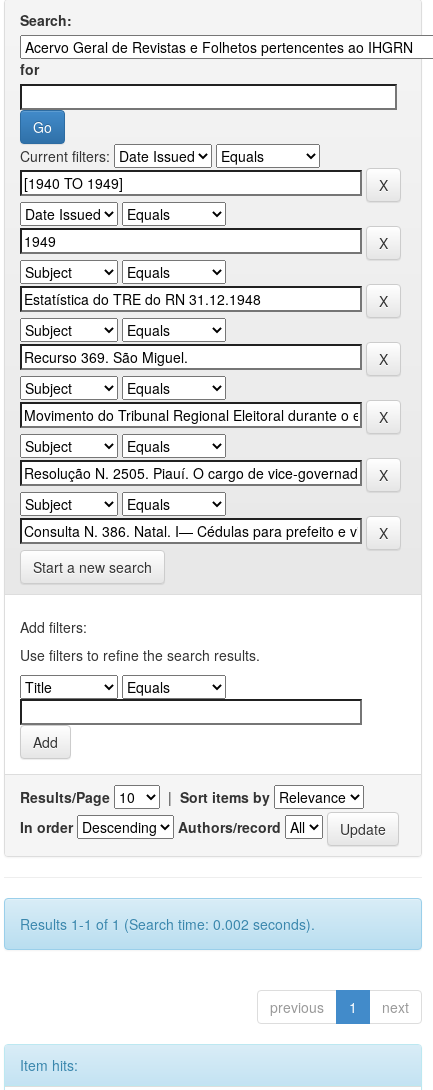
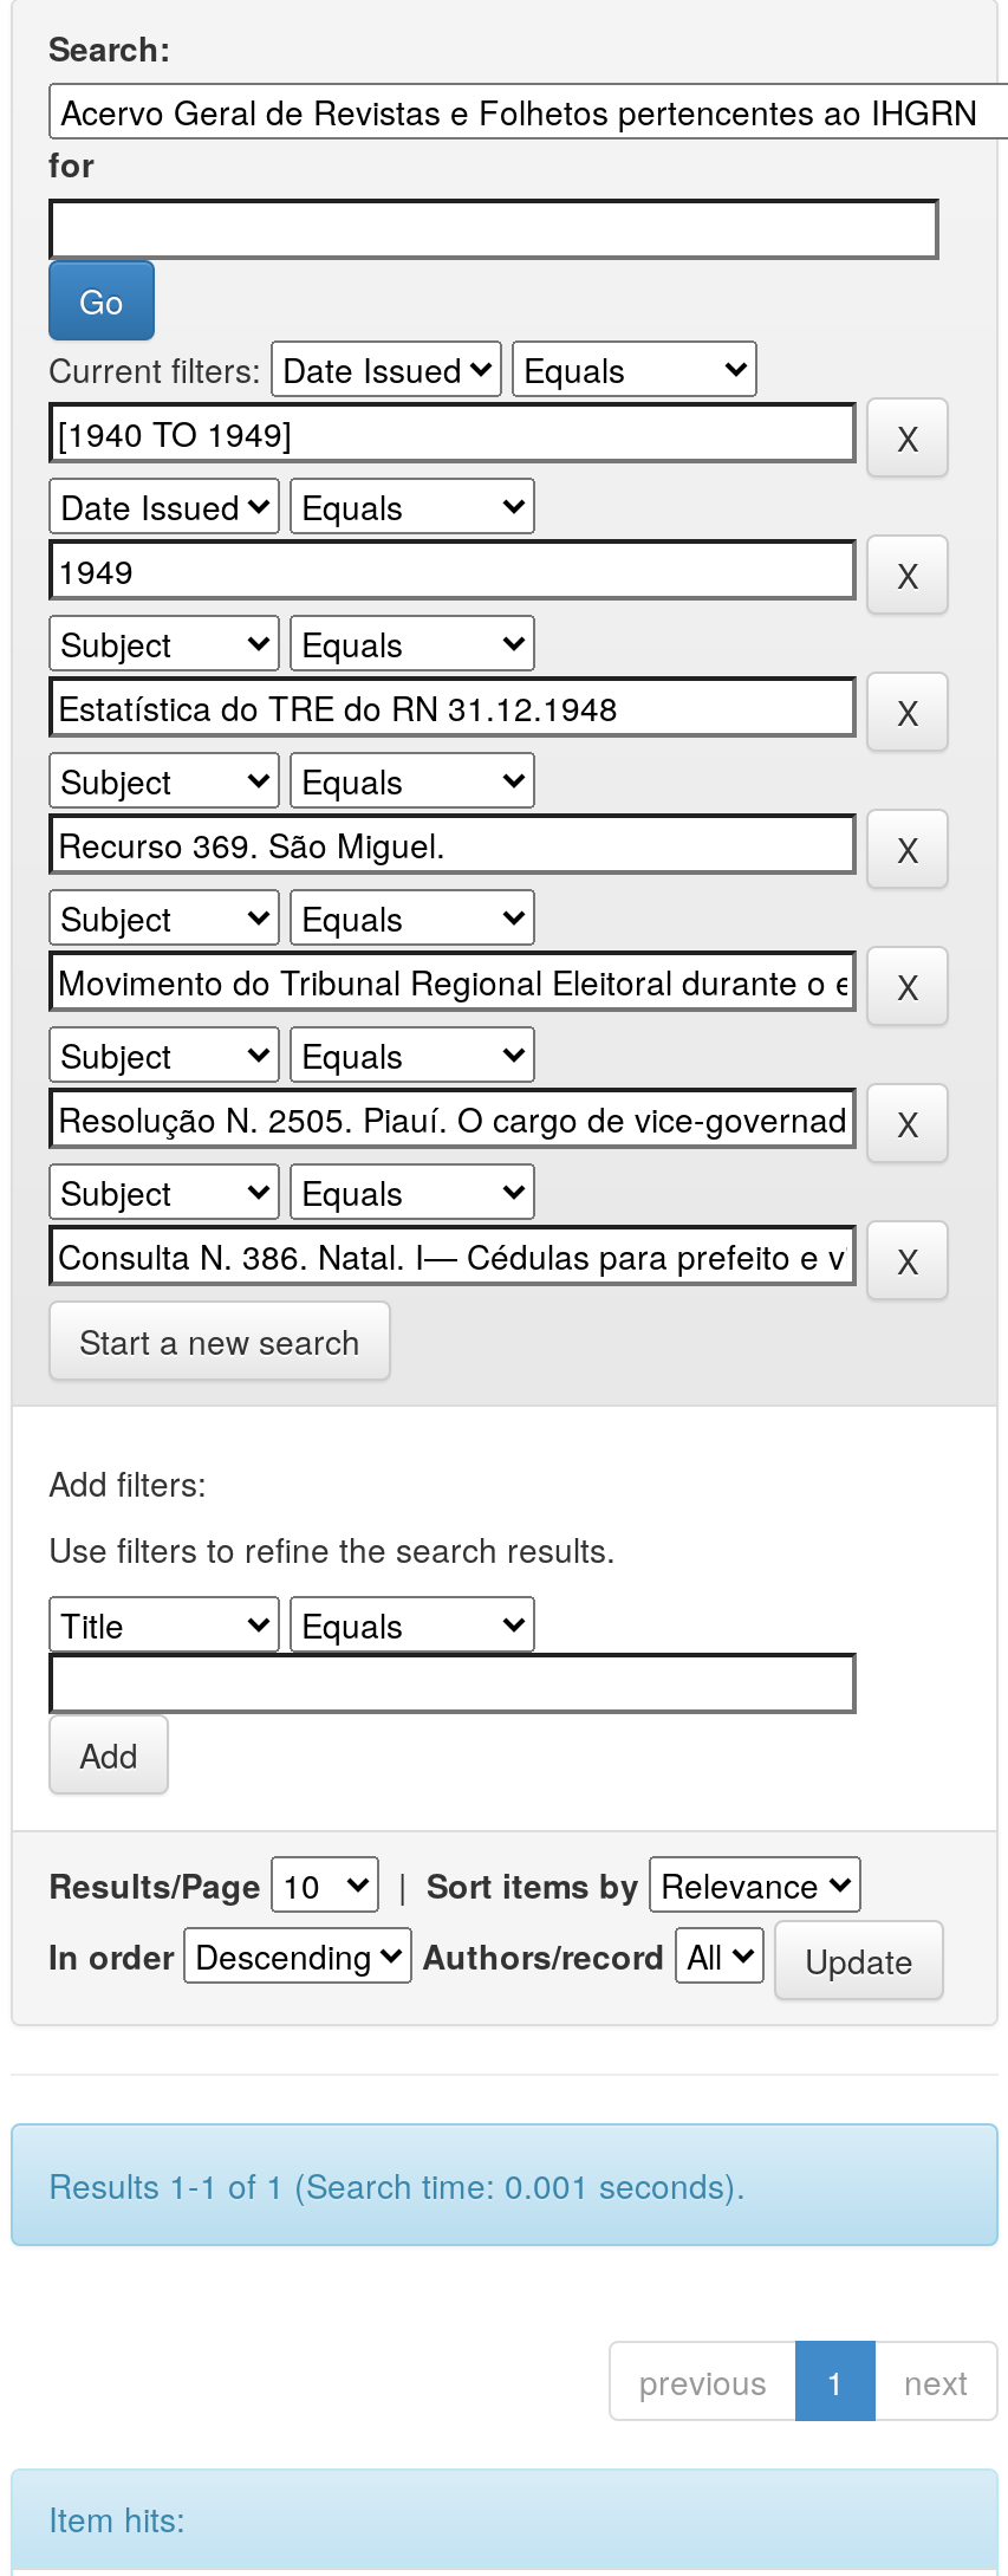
- Results 1-1 of 1 (Search time: 0.002 seconds).
+ Results 1-1 of 1 (Search time: 0.001 seconds).
